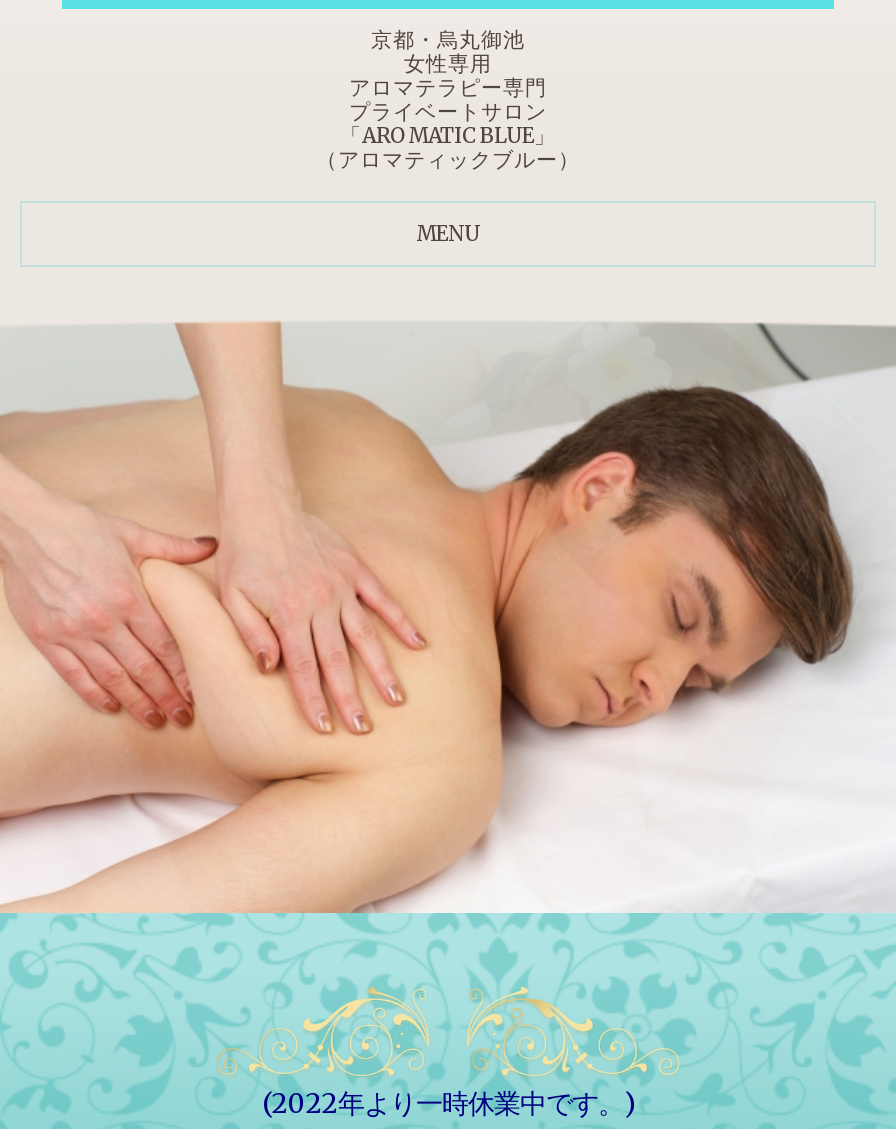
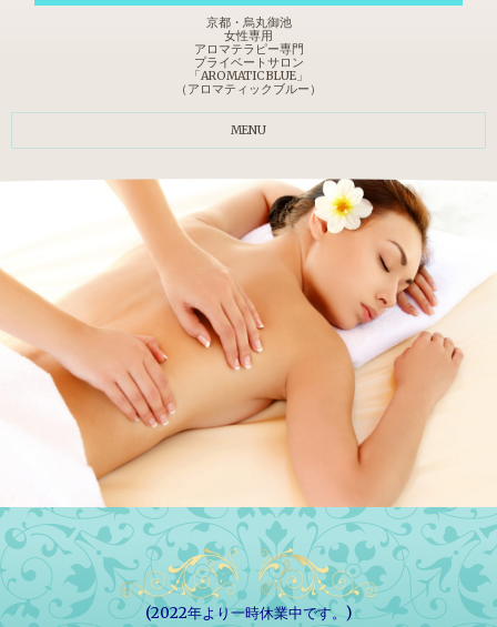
- [image]
+ [image]
